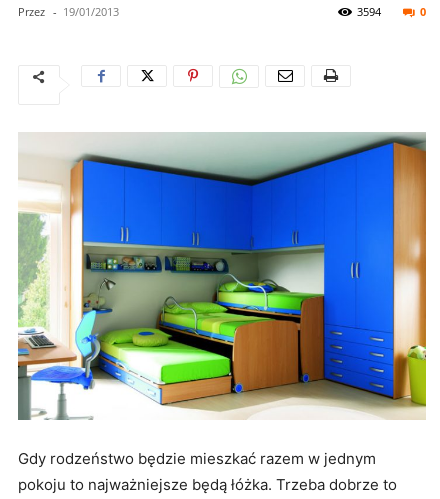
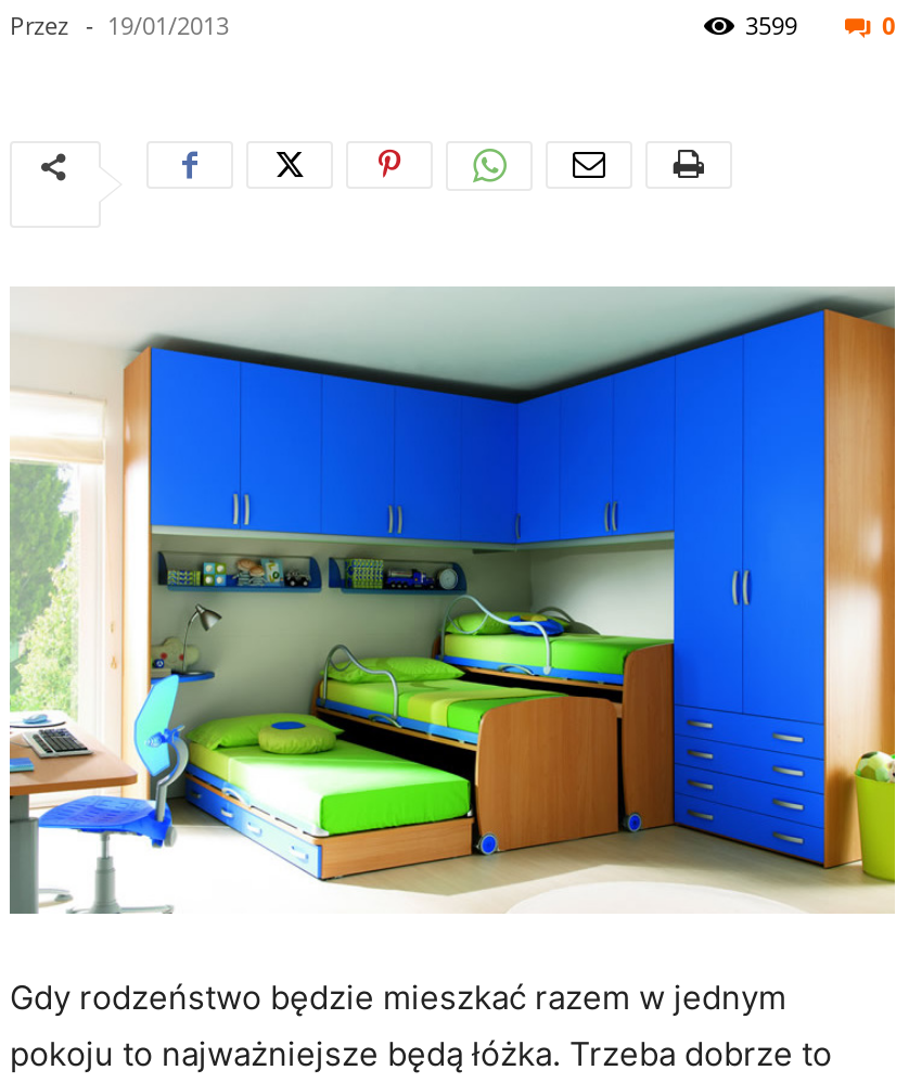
- 3594
+ 3599
